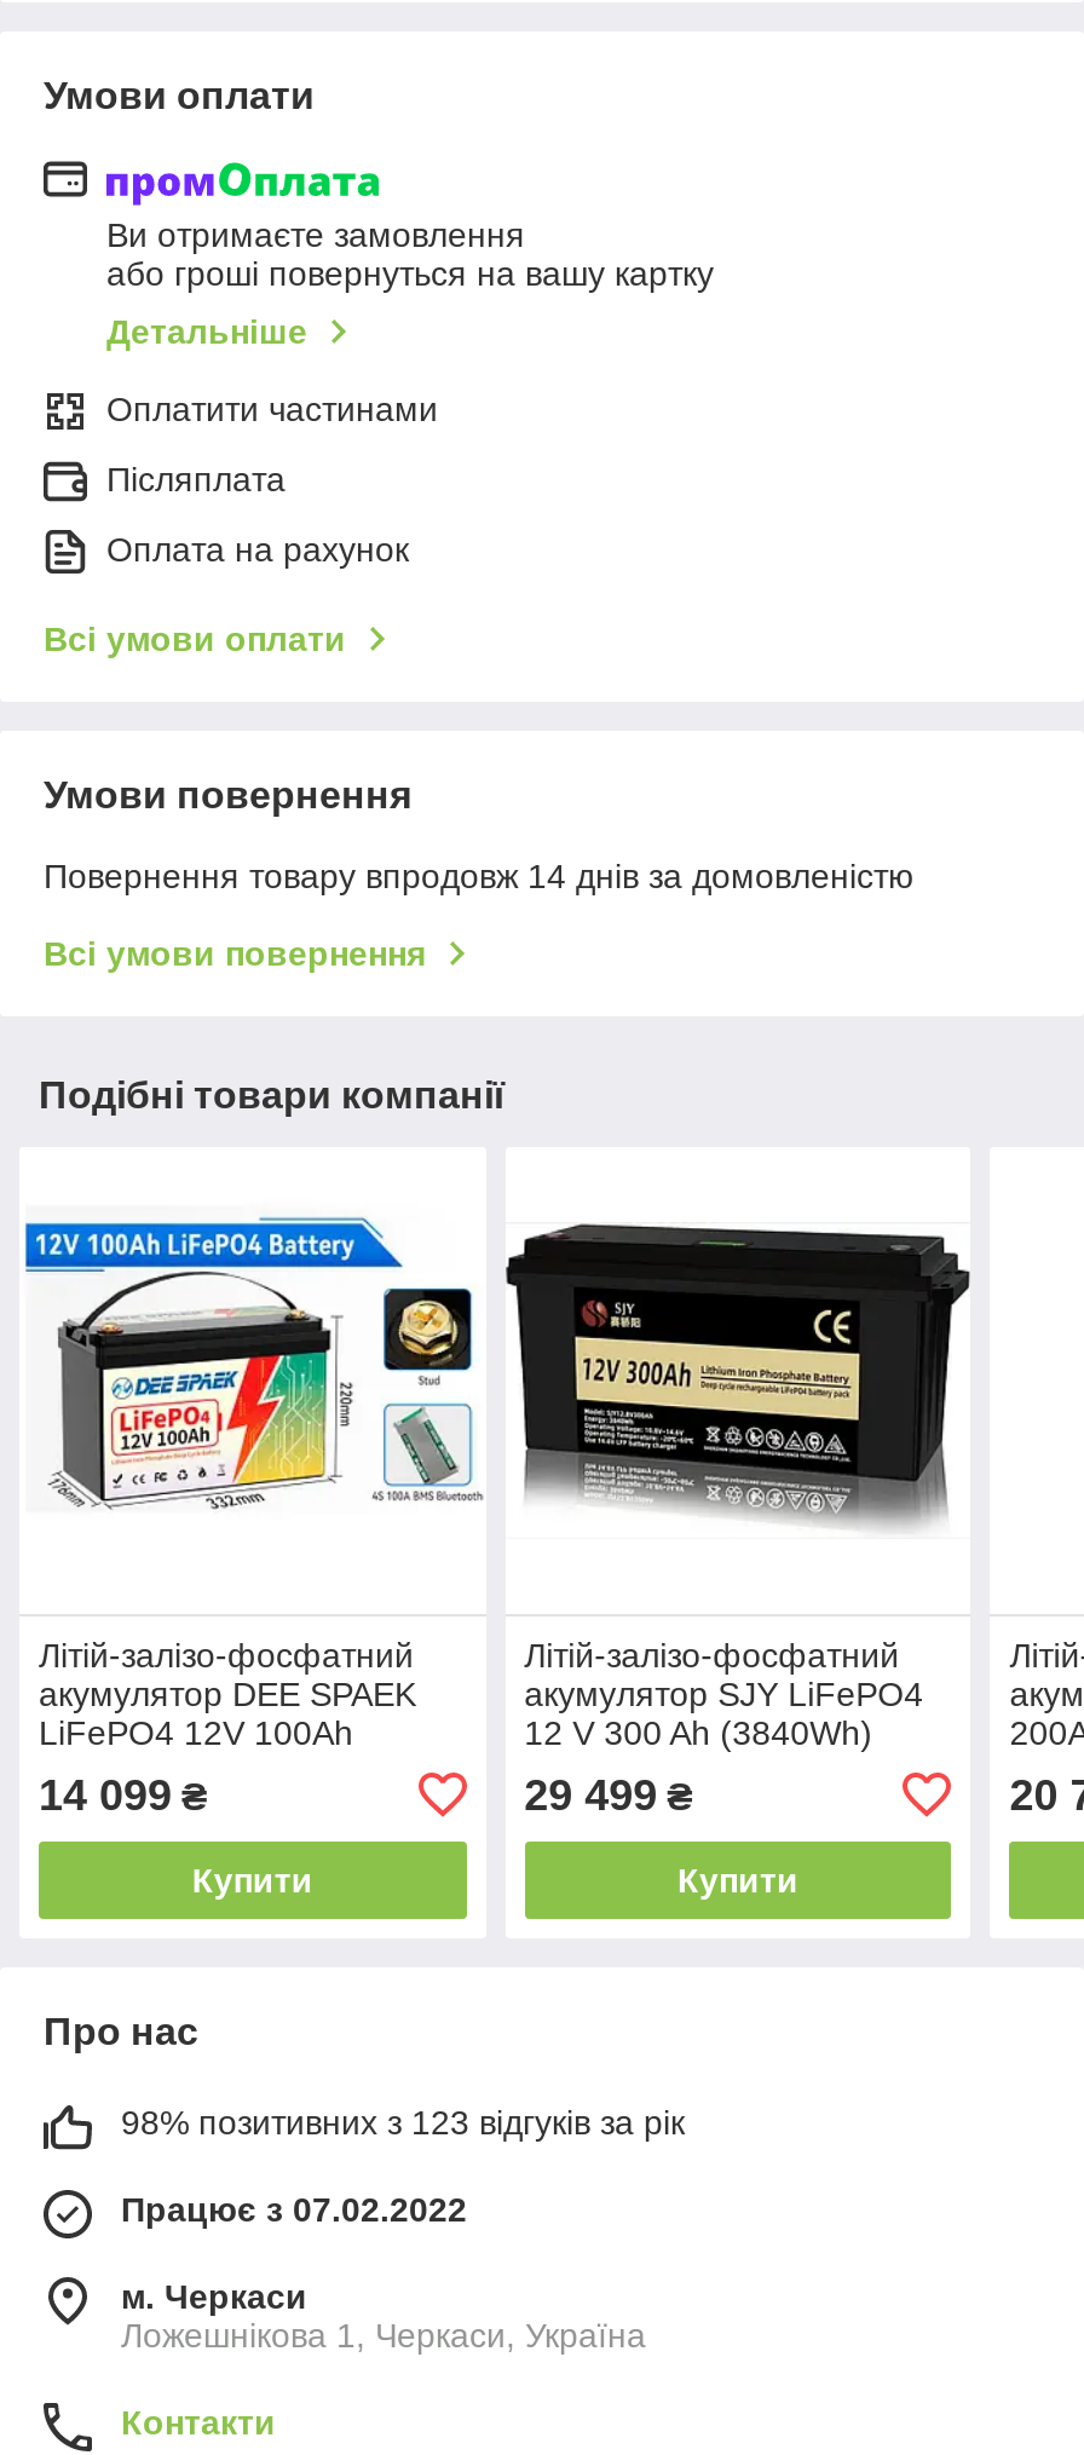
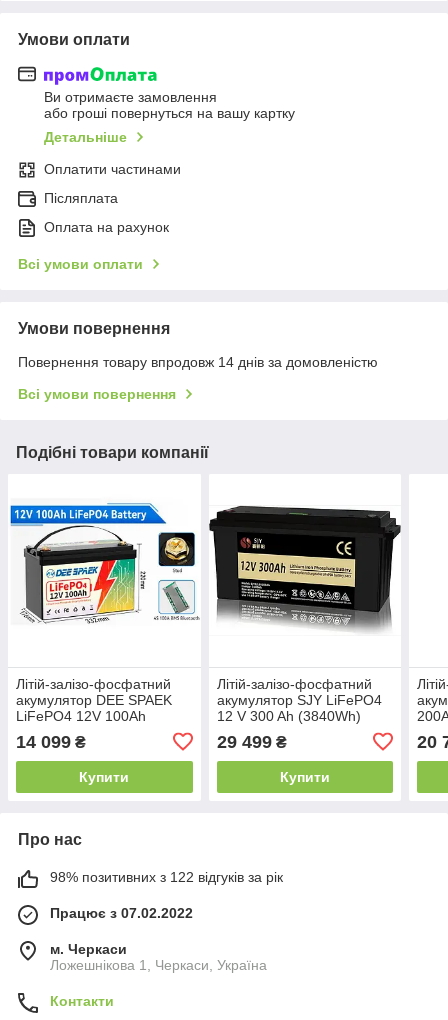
- 98% позитивних з 123 відгуків за рік
+ 98% позитивних з 122 відгуків за рік
